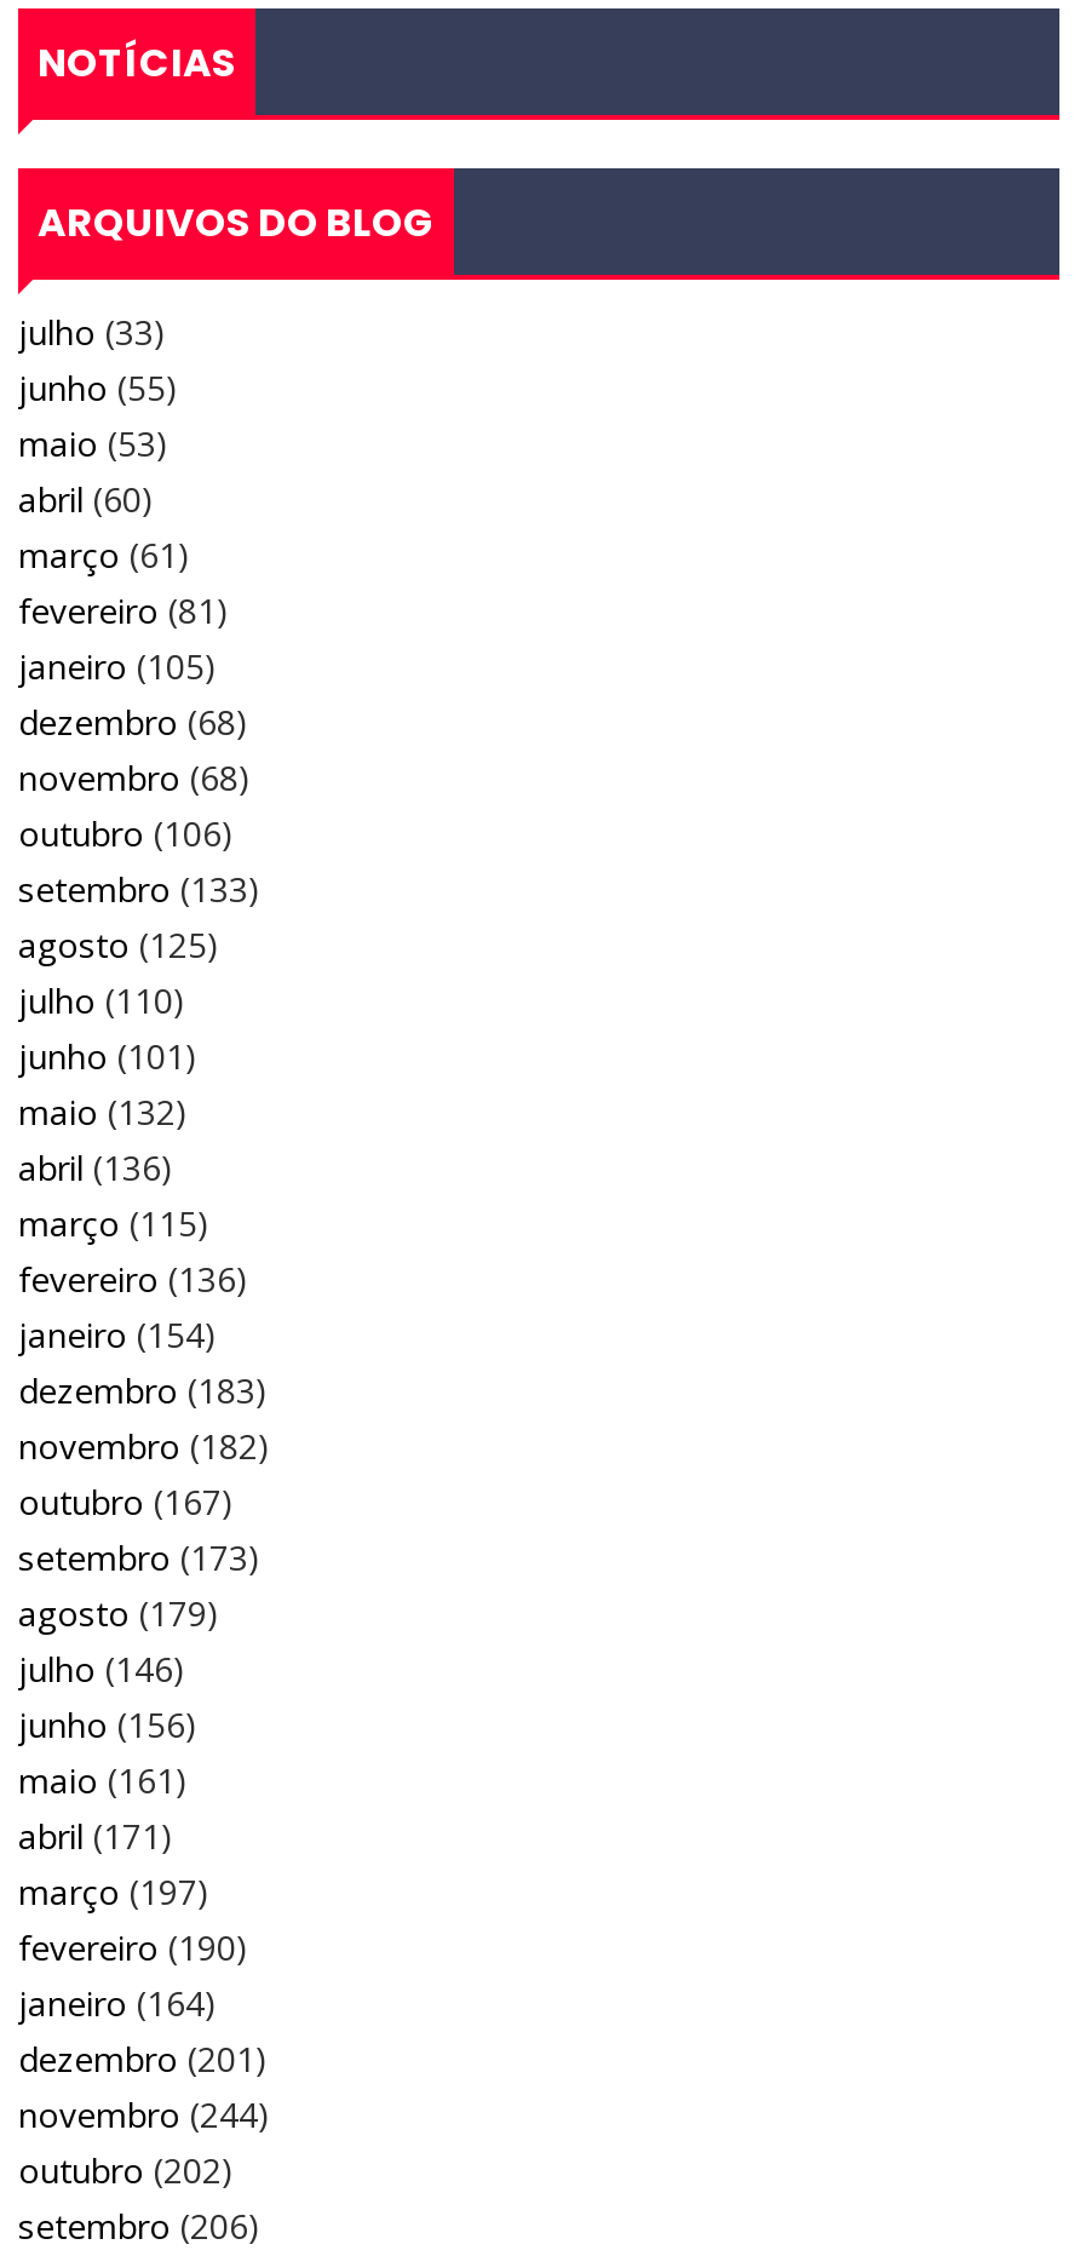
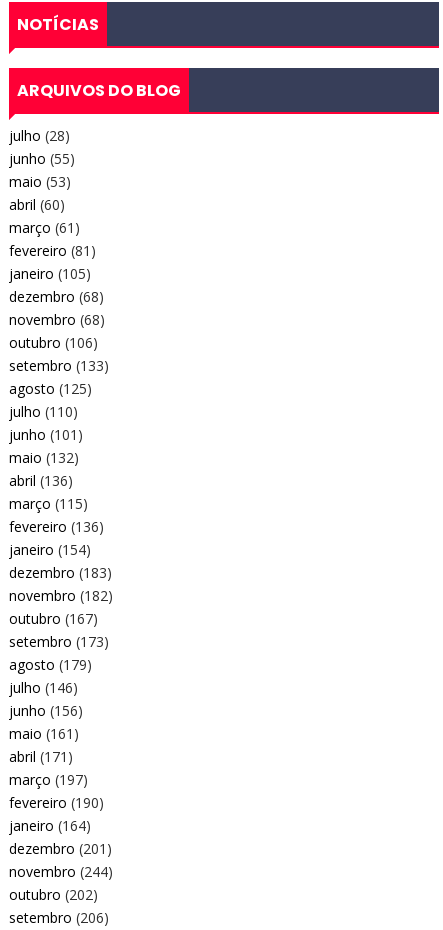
- julho (33)
+ julho (28)
